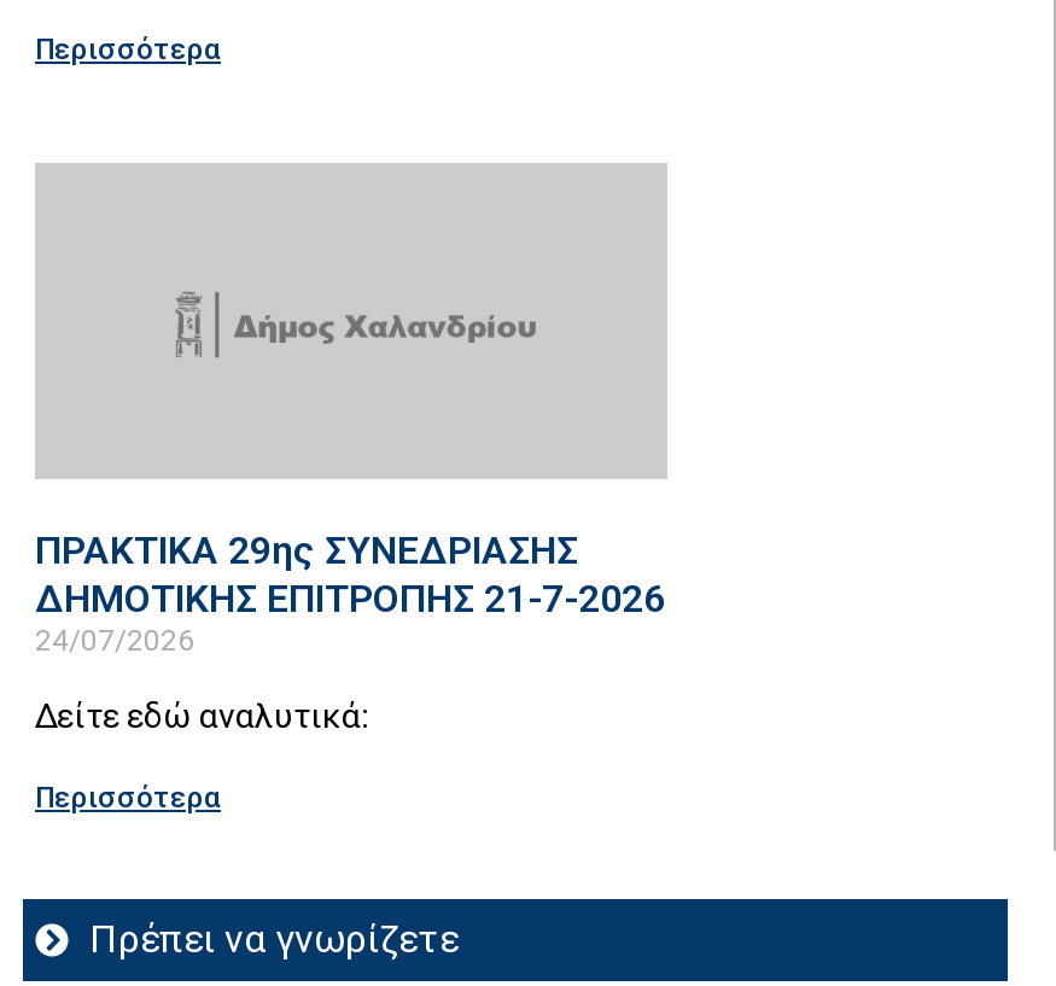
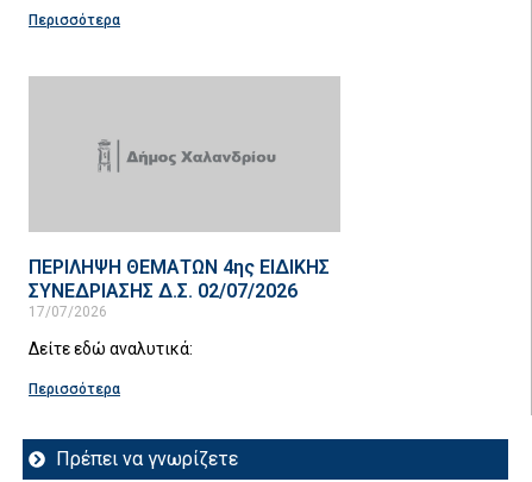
- ΠΡΑΚΤΙΚΑ 29ης ΣΥΝΕΔΡΙΑΣΗΣ
- ΔΗΜΟΤΙΚΗΣ ΕΠΙΤΡΟΠΗΣ 21-7-2026
- 24/07/2026
+ ΠΕΡΙΛΗΨΗ ΘΕΜΑΤΩΝ 4ης ΕΙΔΙΚΗΣ
+ ΣΥΝΕΔΡΙΑΣΗΣ Δ.Σ. 02/07/2026
+ 17/07/2026
